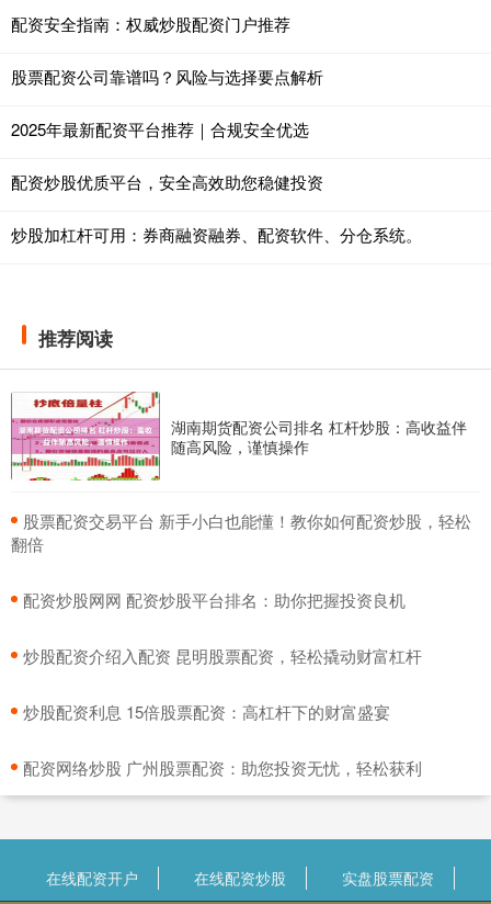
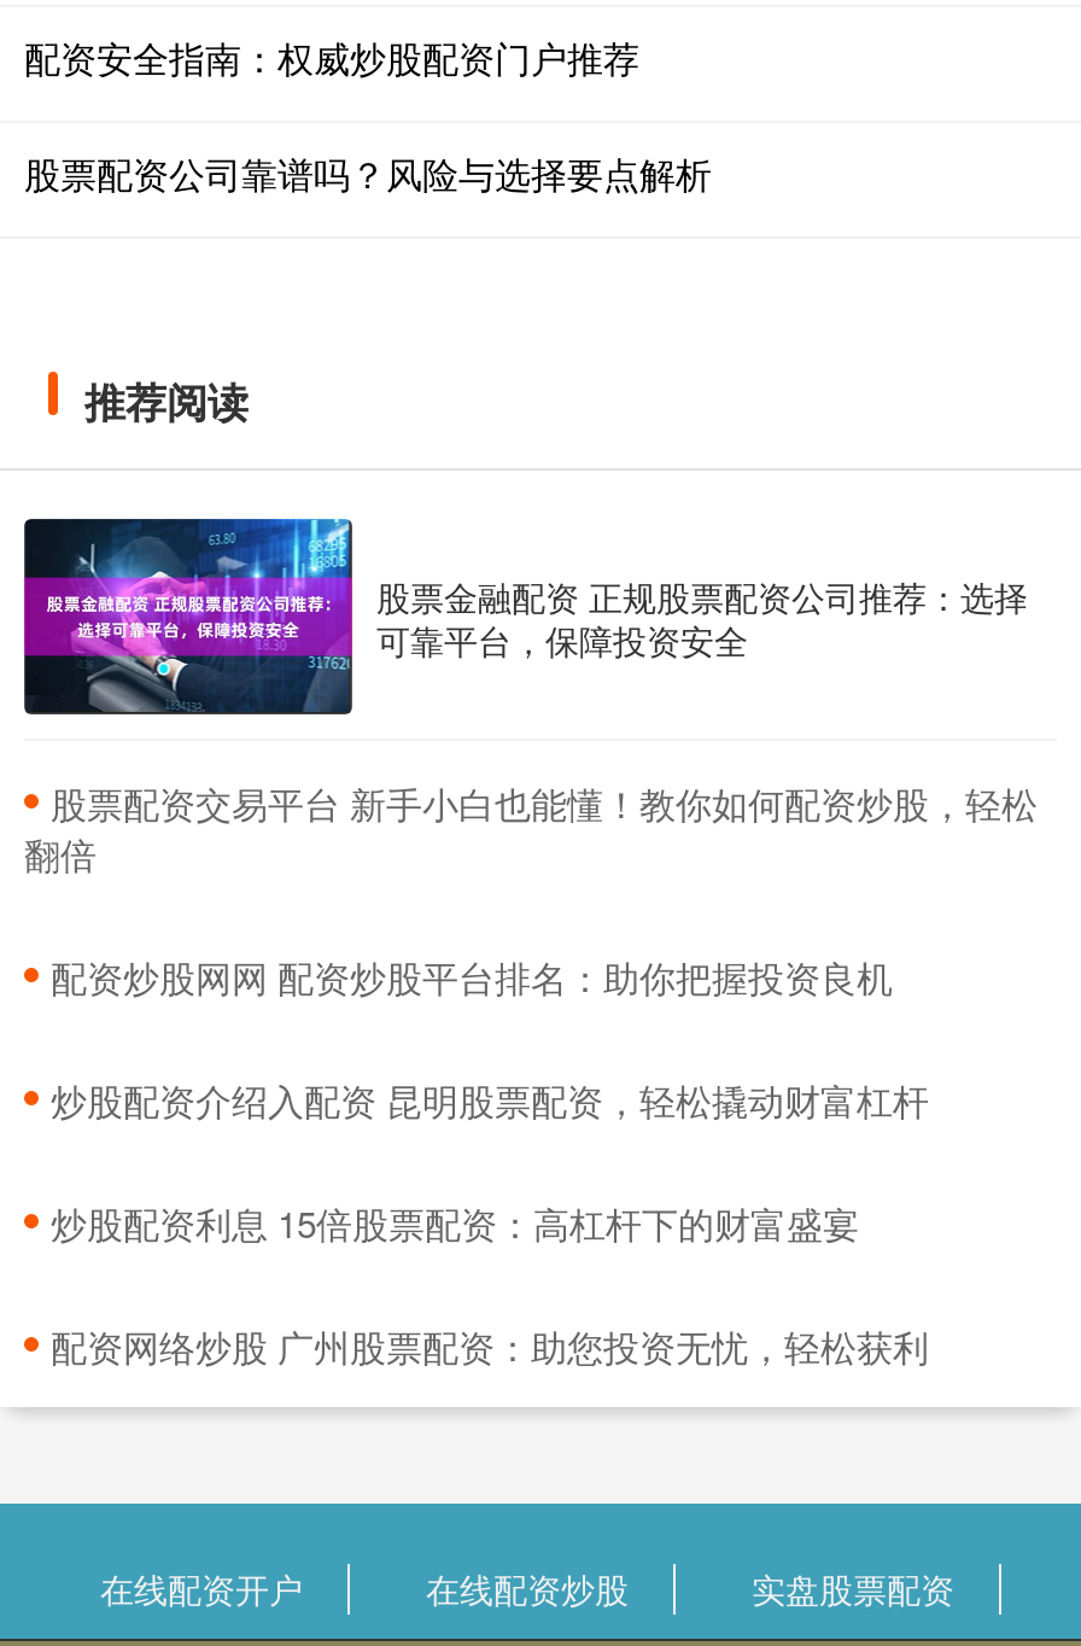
- 2025年最新配资平台推荐｜合规安全优选
- 配资炒股优质平台，安全高效助您稳健投资
- 炒股加杠杆可用：券商融资融券、配资软件、分仓系统。

- [image]
- 湖南期货配资公司排名 杠杆炒股：高收益伴
- 随高风险，谨慎操作
+ [image]
+ 股票金融配资 正规股票配资公司推荐：选择
+ 可靠平台，保障投资安全
